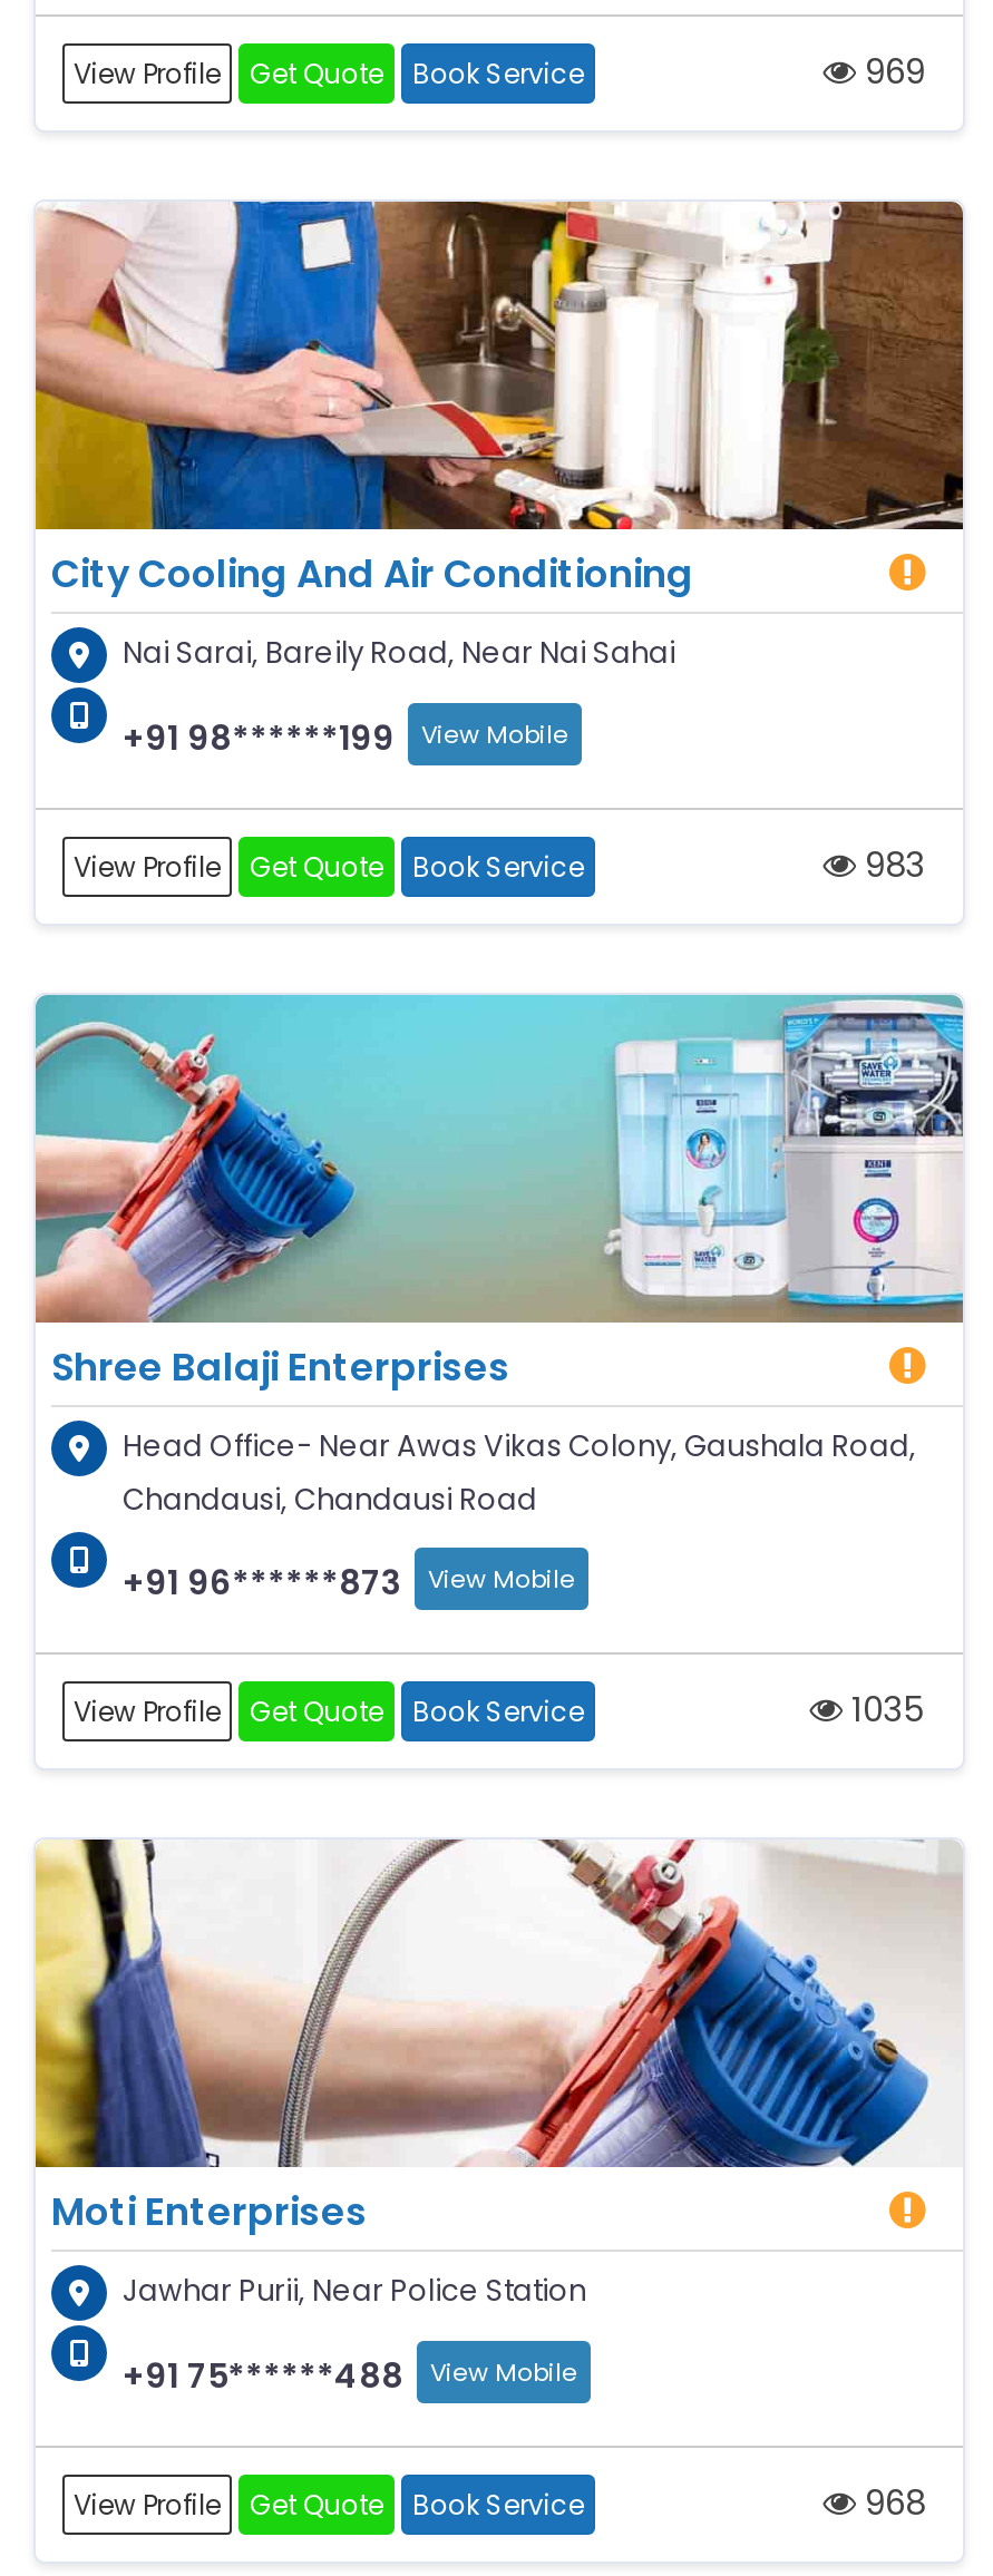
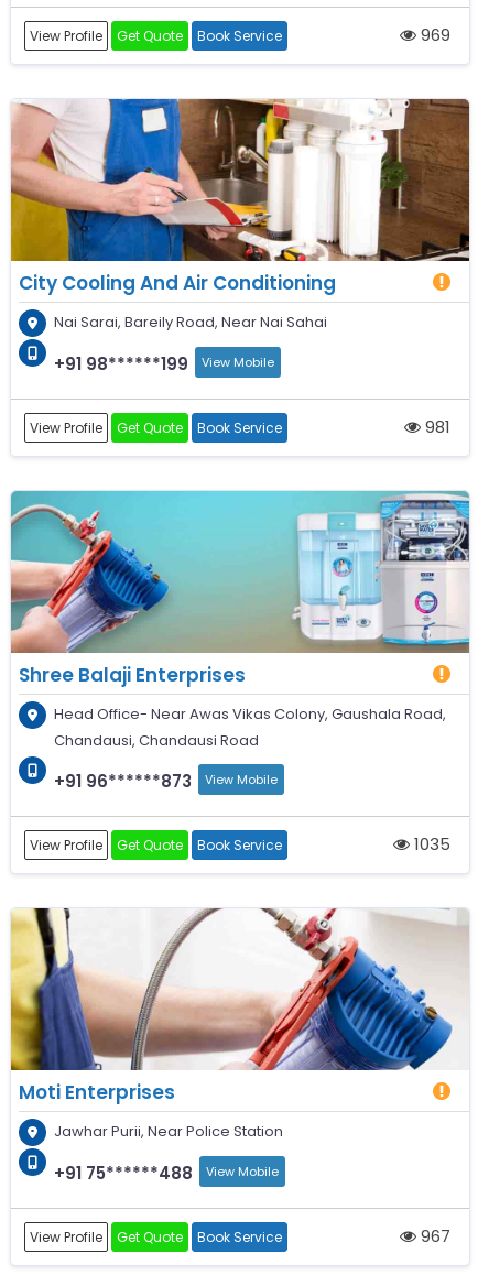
- 983
+ 981

- 968
+ 967
